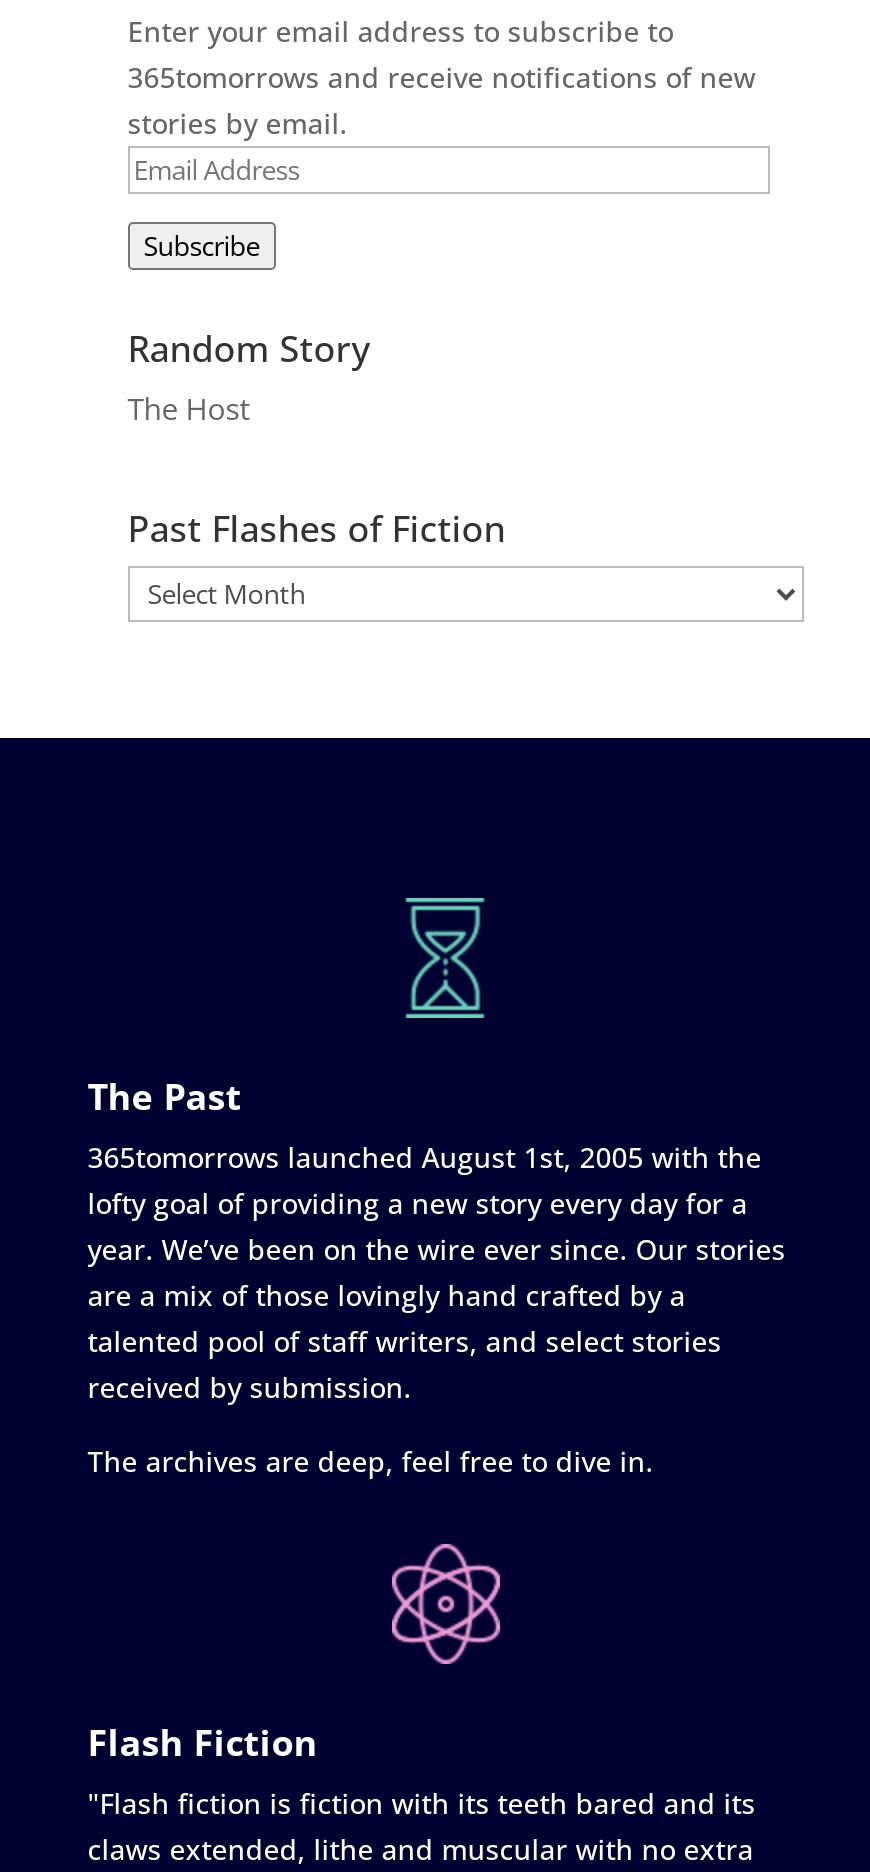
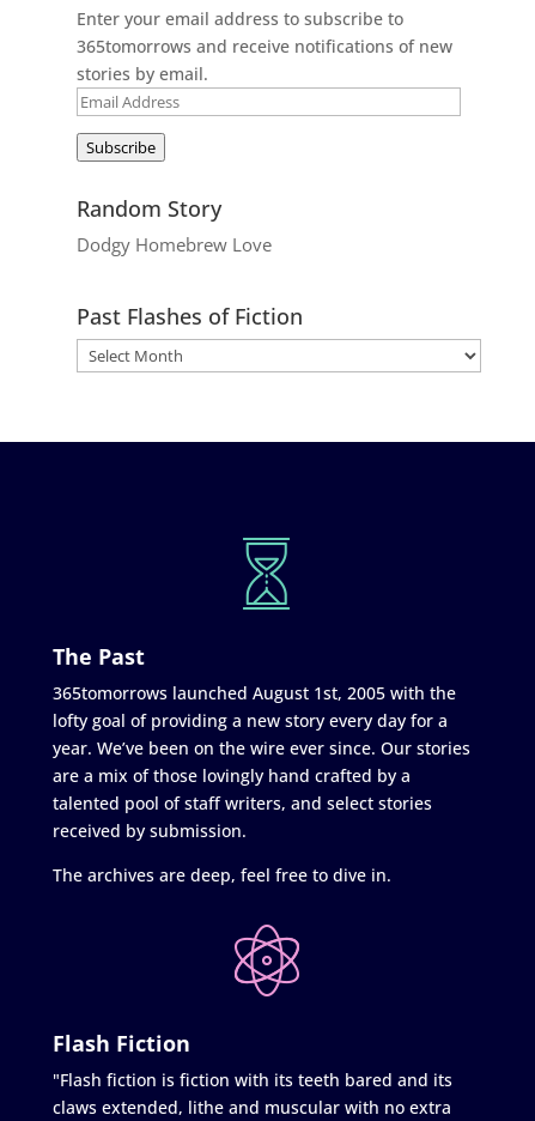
- The Host
+ Dodgy Homebrew Love
